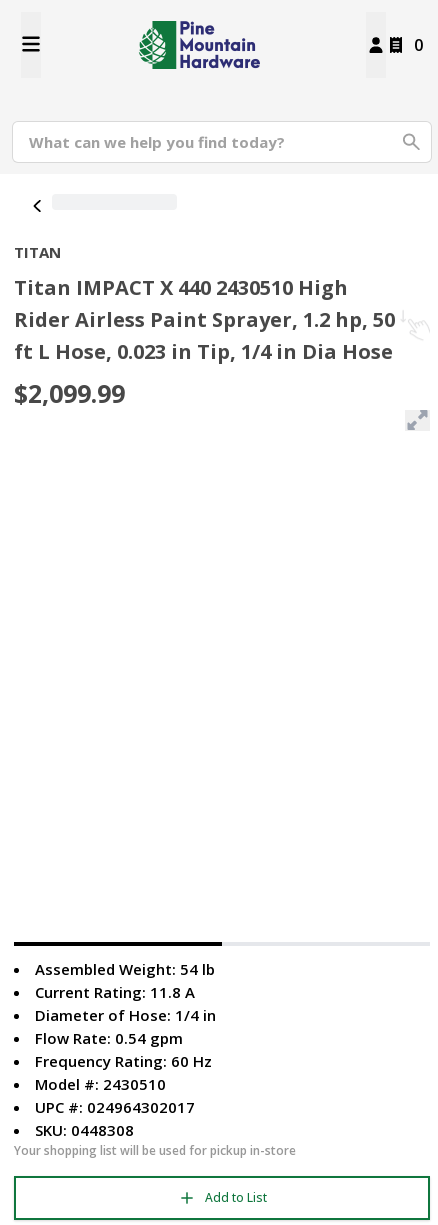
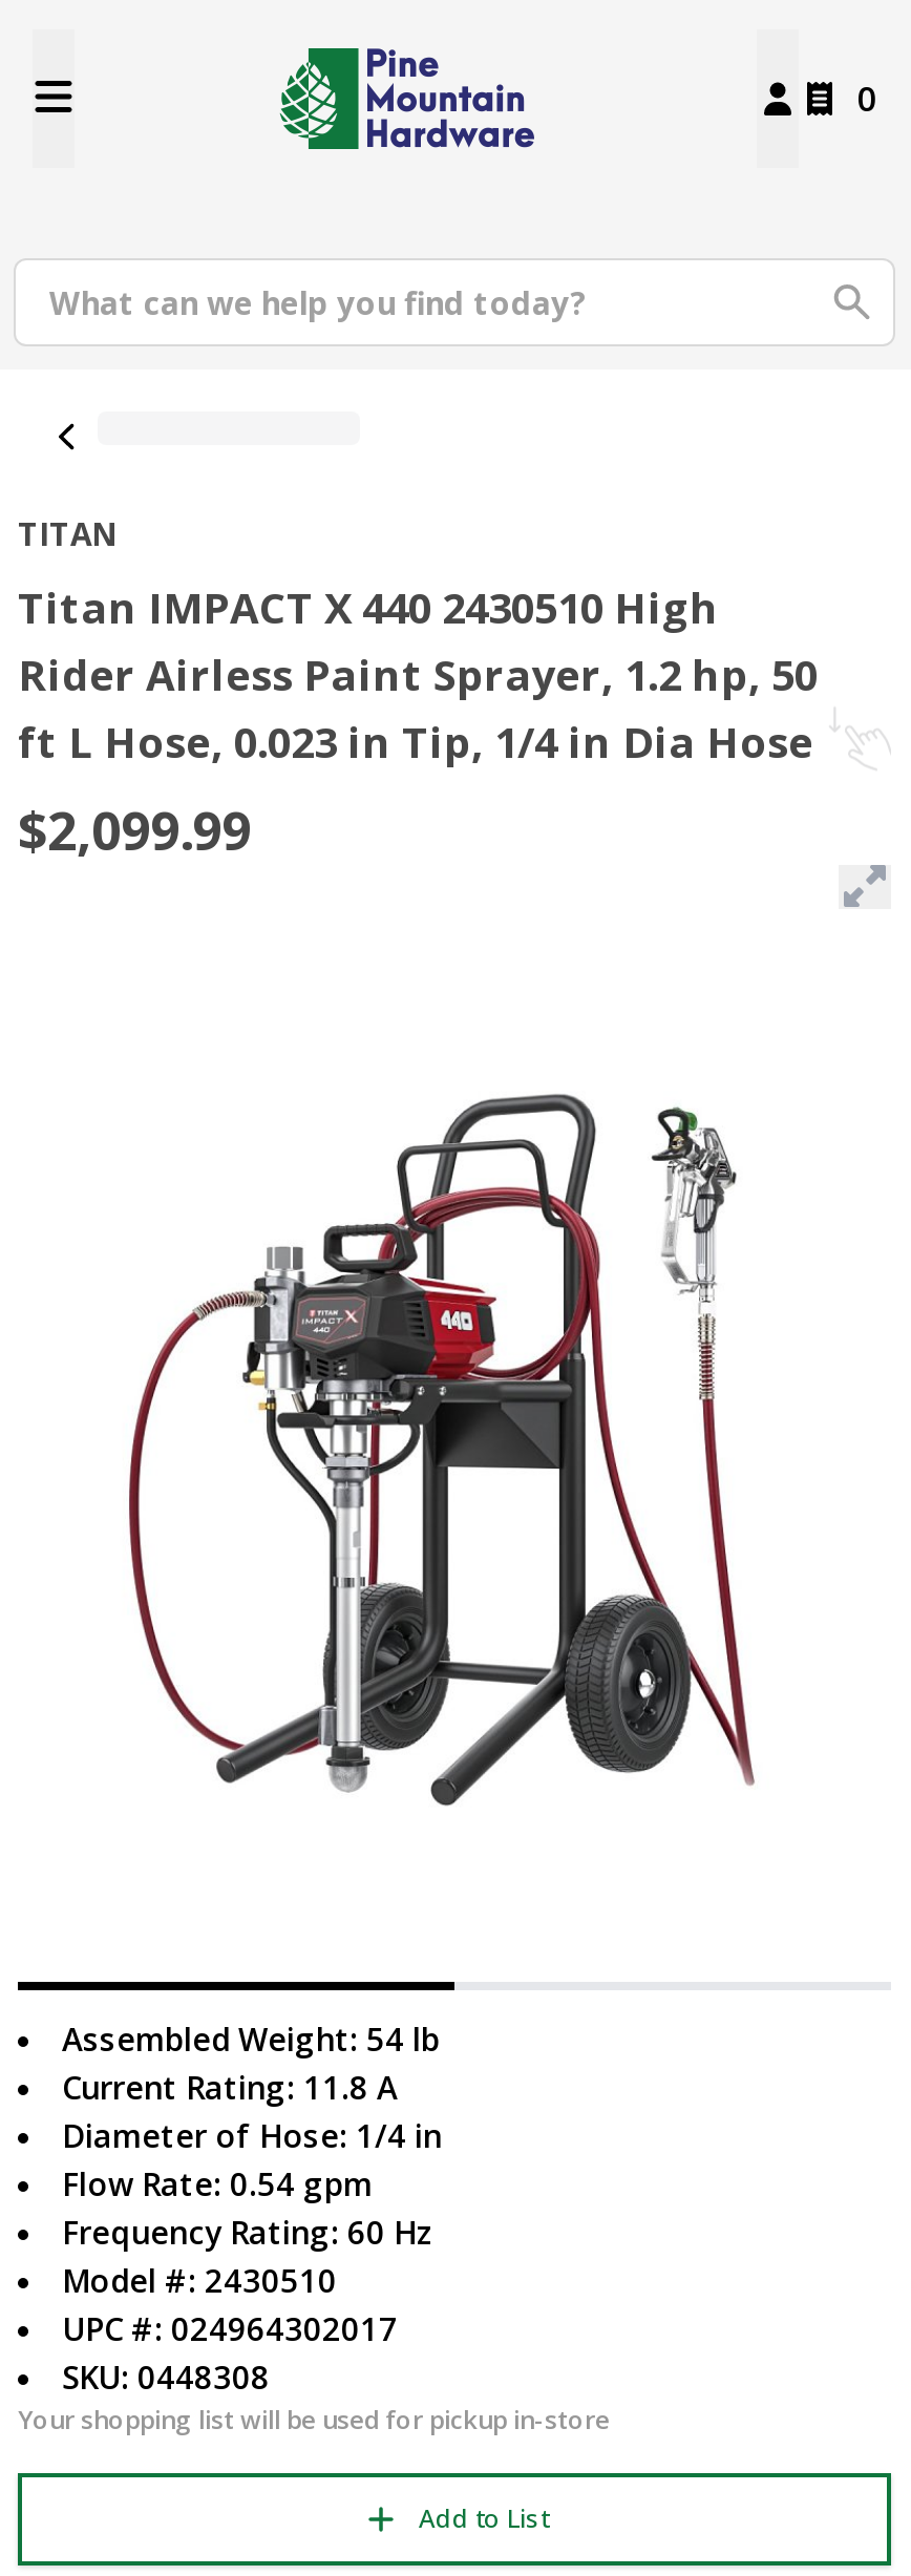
+ [image]
